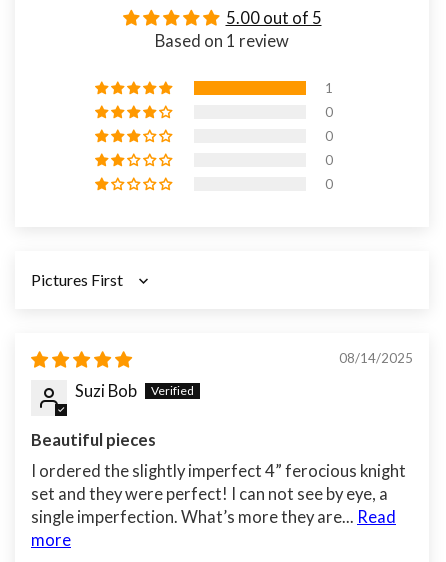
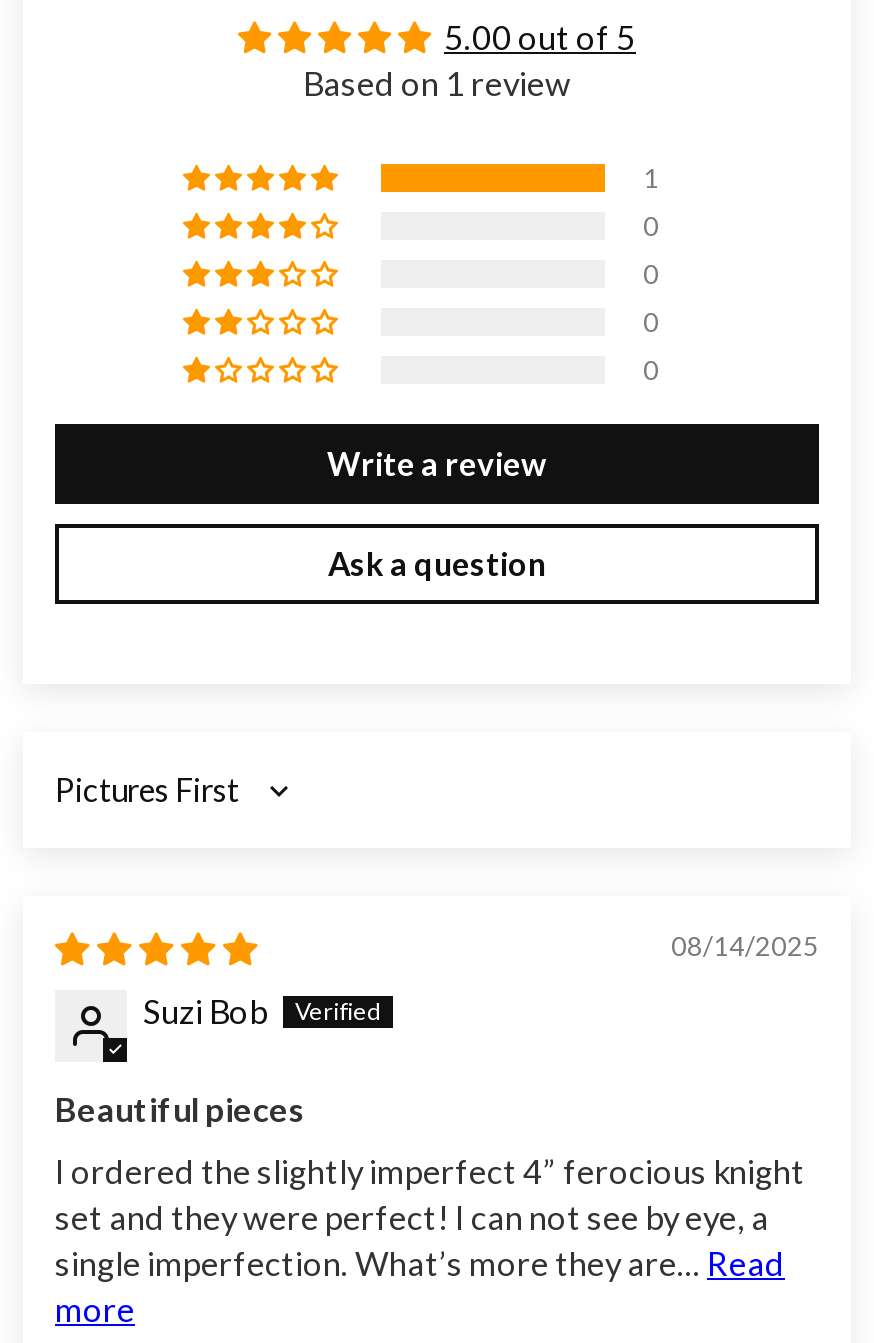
+ Write a review
+ Ask a question
